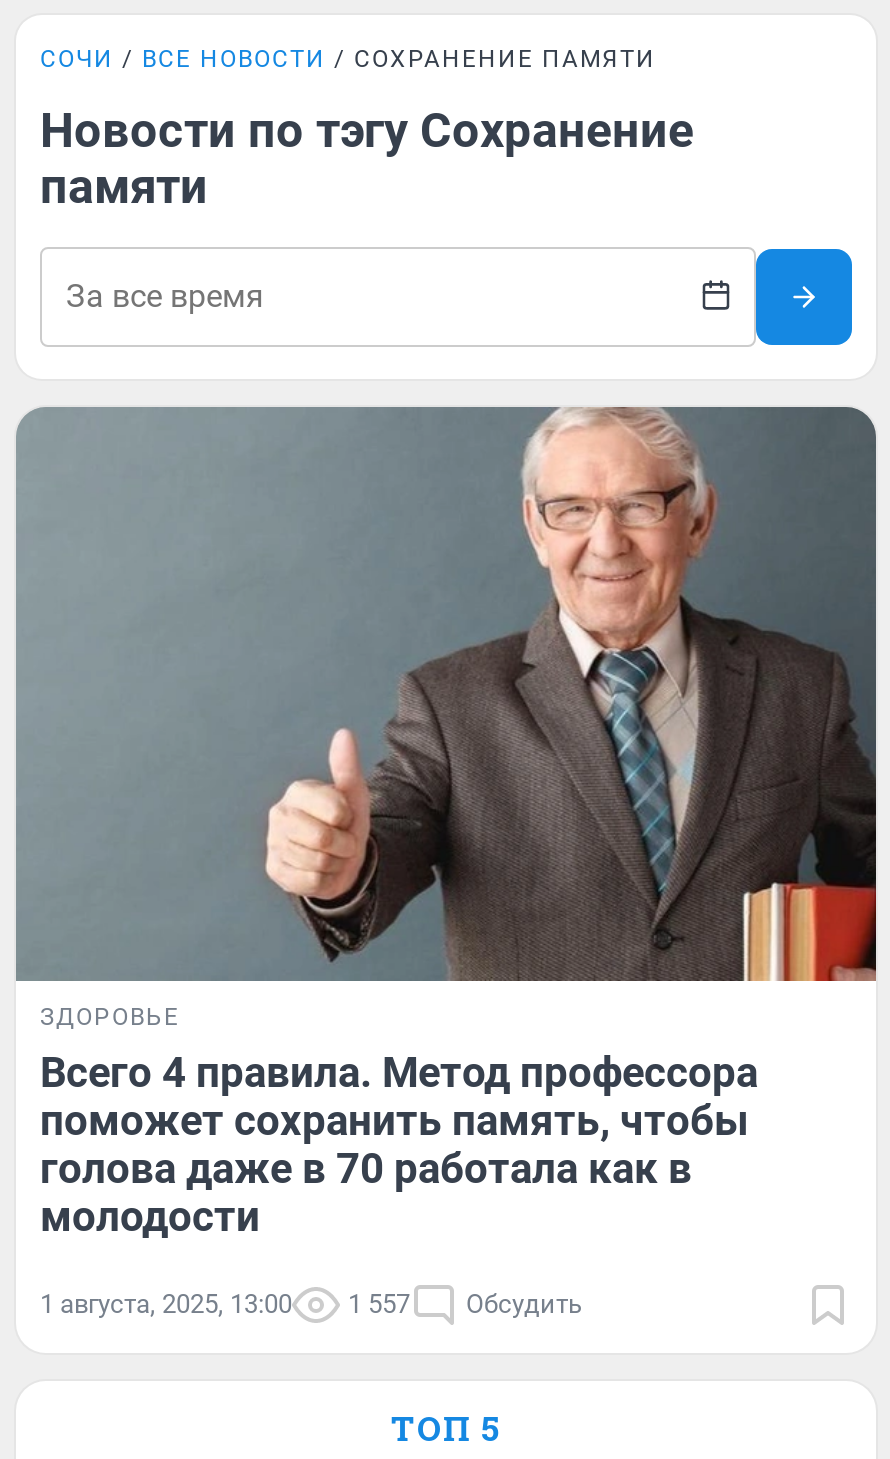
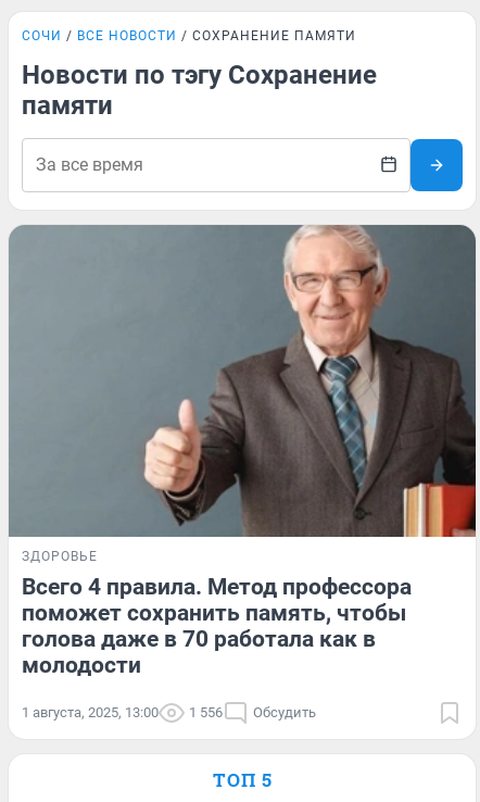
- 1 августа, 2025, 13:00 1 557 Обсудить
+ 1 августа, 2025, 13:00 1 556 Обсудить
